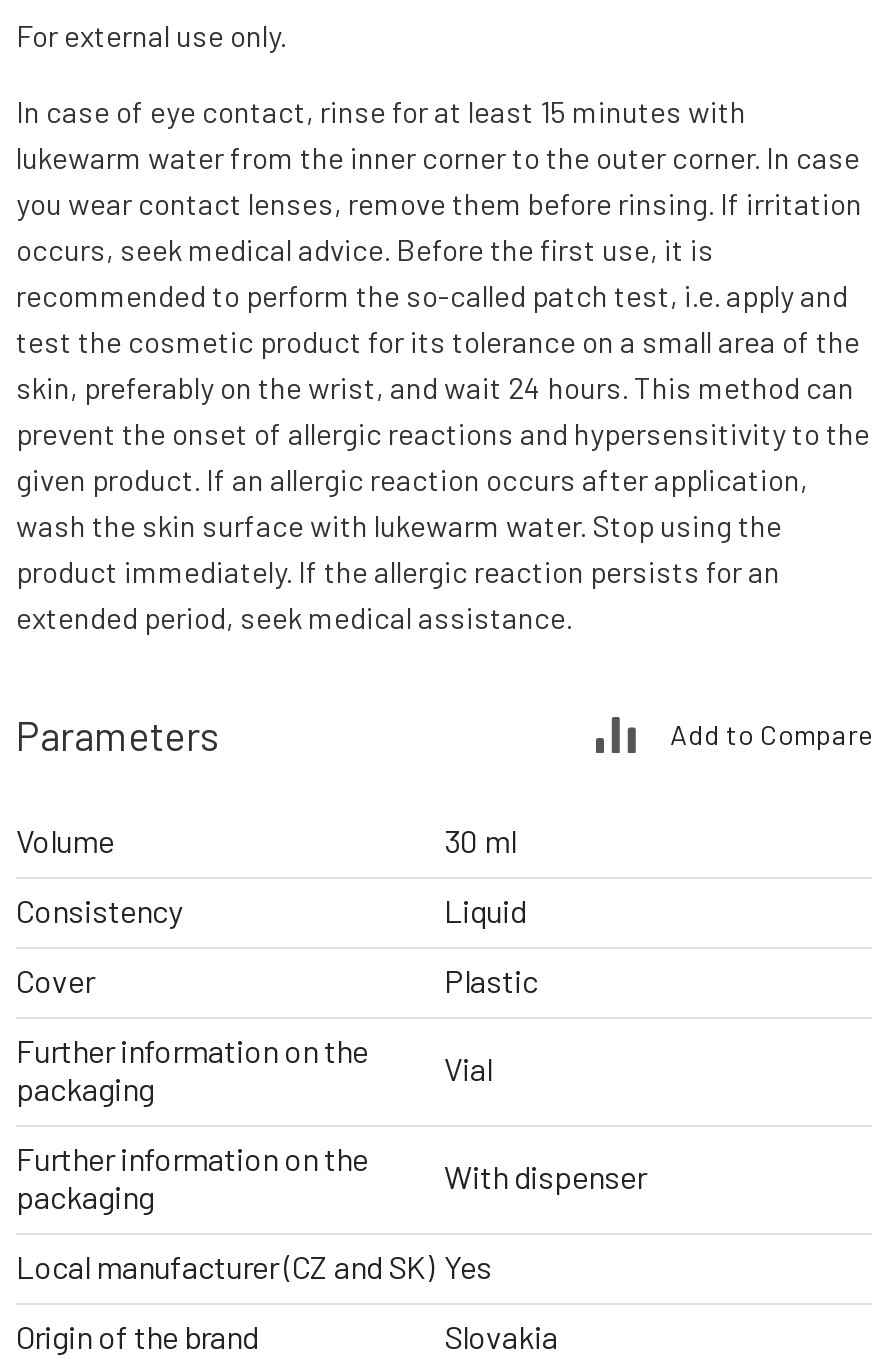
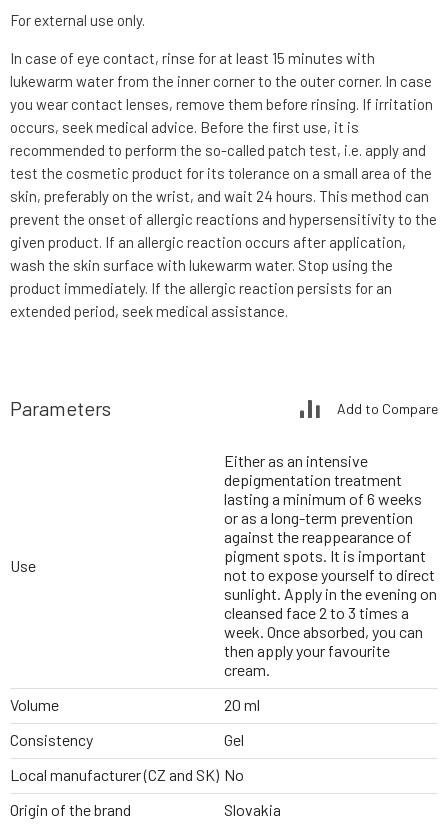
+ Use

+ Either as an intensive
+ depigmentation treatment
+ lasting a minimum of 6 weeks
+ or as a long-term prevention
+ against the reappearance of
+ pigment spots. It is important
+ not to expose yourself to direct
+ sunlight. Apply in the evening on
+ cleansed face 2 to 3 times a
+ week. Once absorbed, you can
+ then apply your favourite
+ cream.

moved down: Volume | Consistency

- 30 ml
+ 20 ml

- Liquid
- Cover
- Plastic
- Further information on the
- packaging
- Vial
- Further information on the
- packaging
- With dispenser
- Local manufacturer (CZ and SK) Yes
+ Gel
+ Local manufacturer (CZ and SK) No
